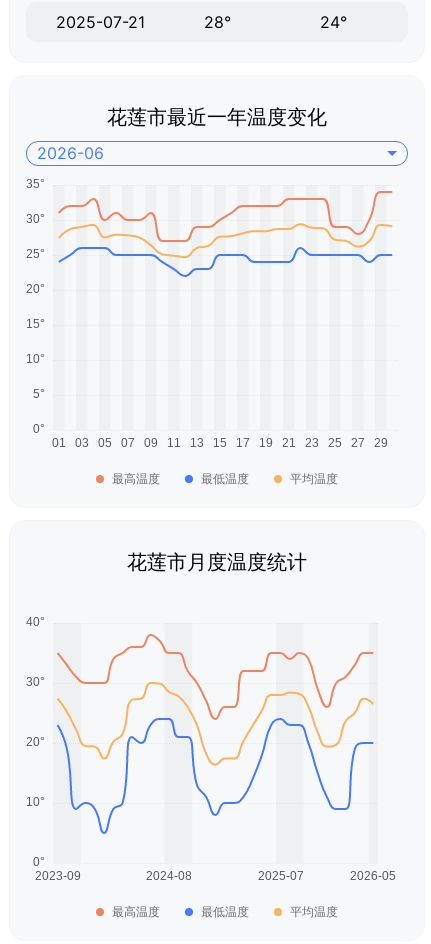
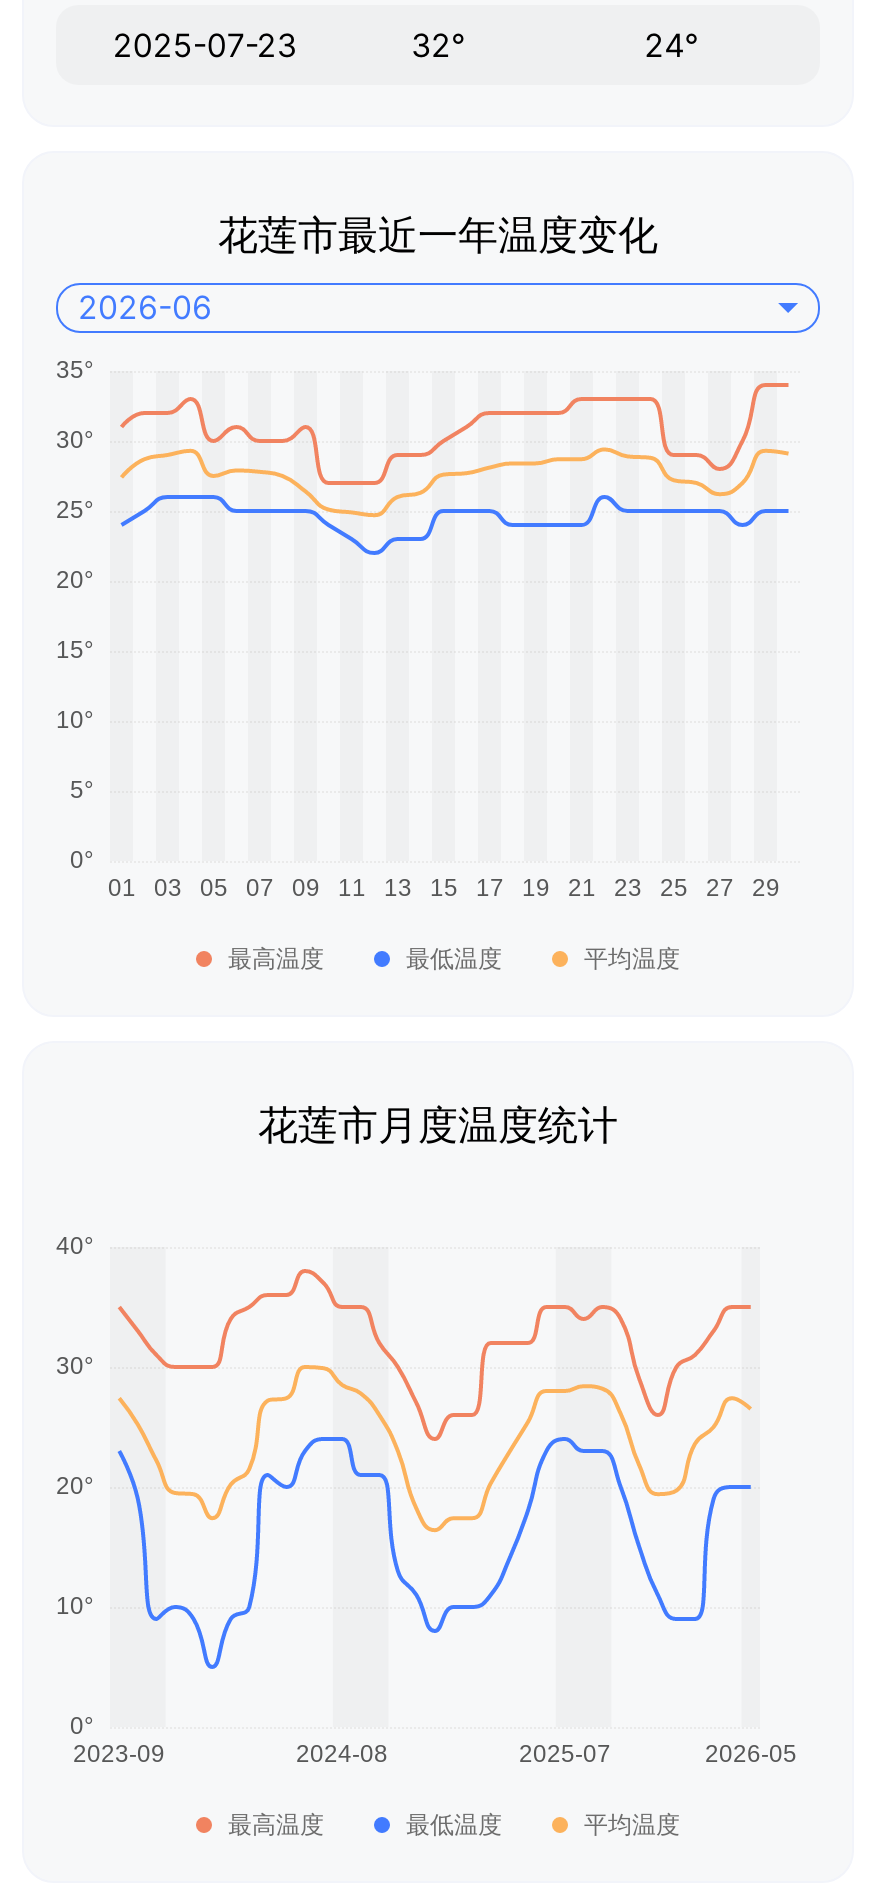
- 2025-07-21
+ 2025-07-23

- 28°
+ 32°
